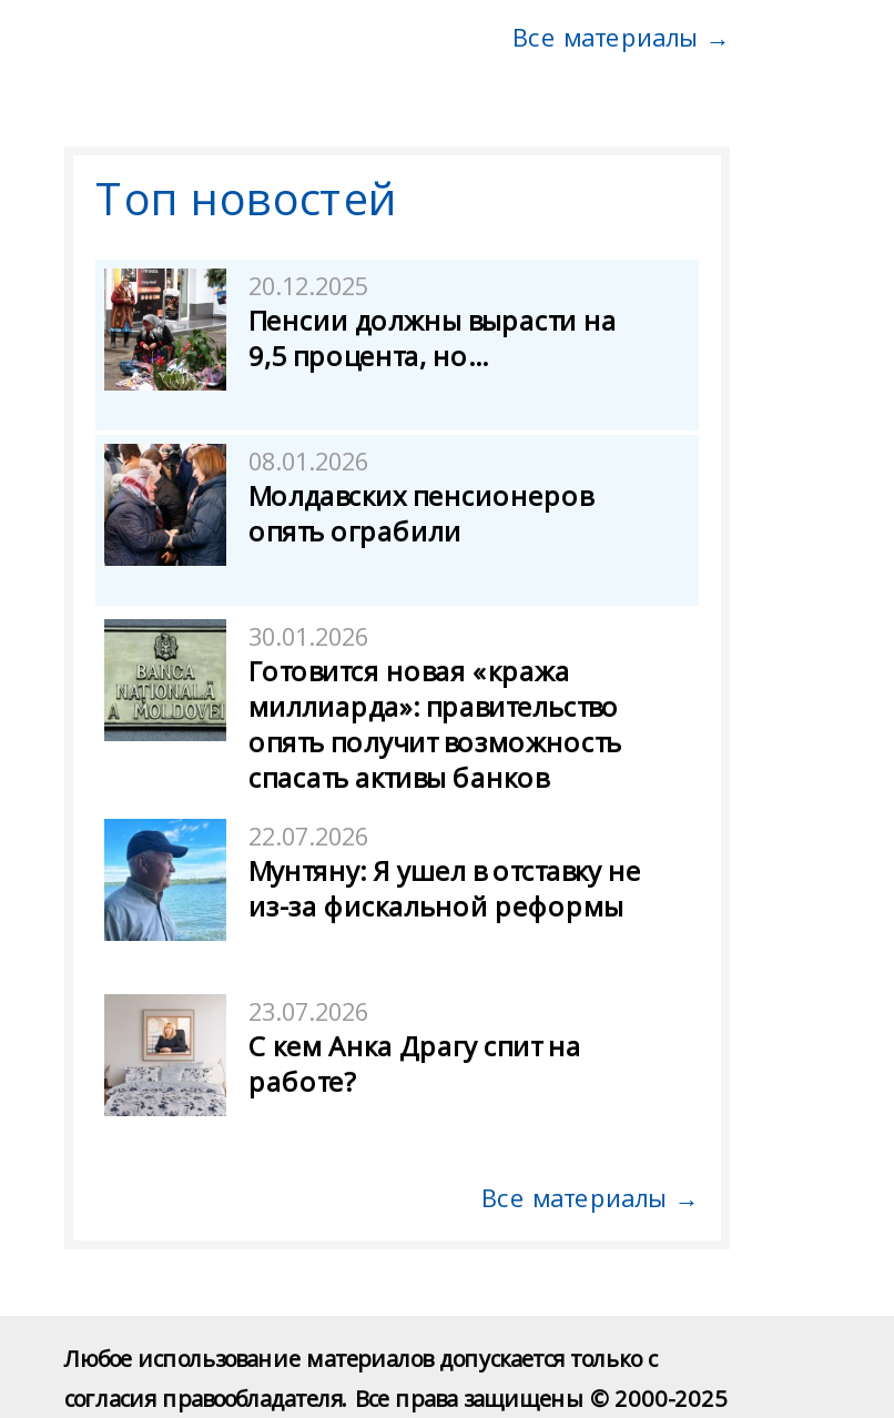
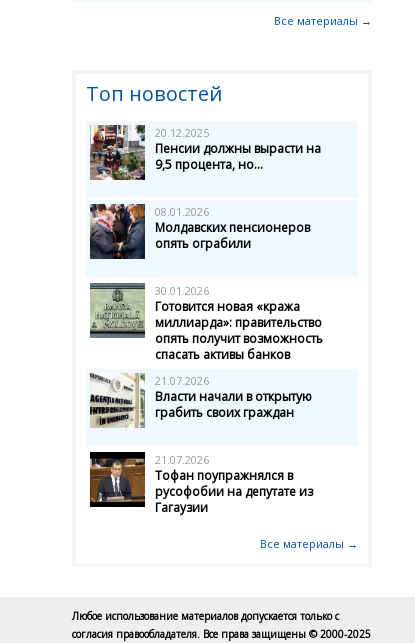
- [image]
- 22.07.2026
- Мунтяну: Я ушел в отставку не
- из-за фискальной реформы
+ [image]
+ 21.07.2026
+ Власти начали в открытую
+ грабить своих граждан

- [image]
- 23.07.2026
- С кем Анка Драгу спит на
- работе?
+ [image]
+ 21.07.2026
+ Тофан поупражнялся в
+ русофобии на депутате из
+ Гагаузии
